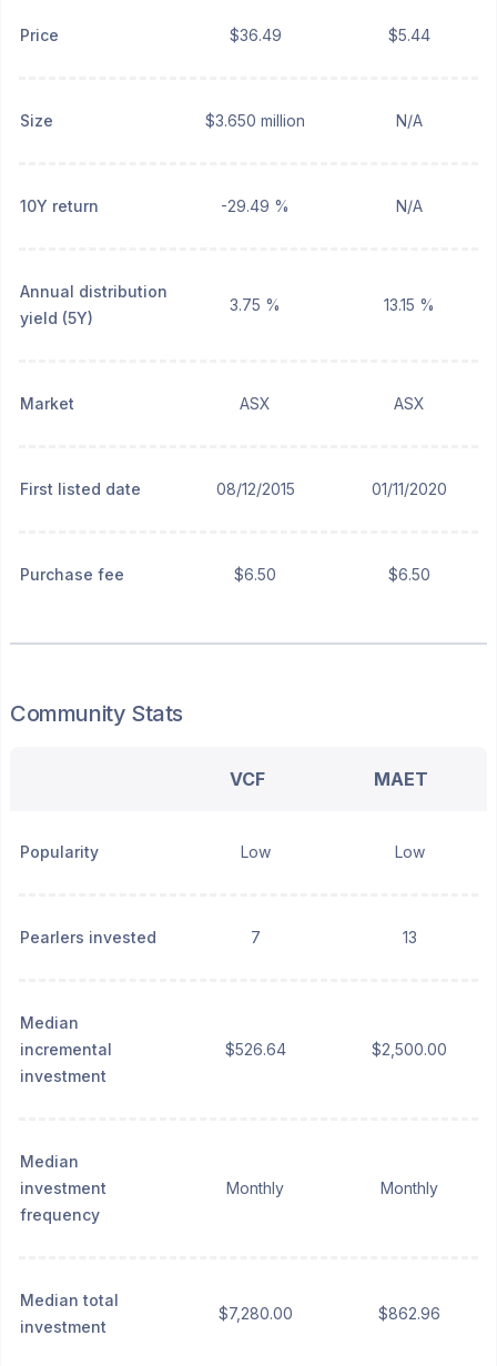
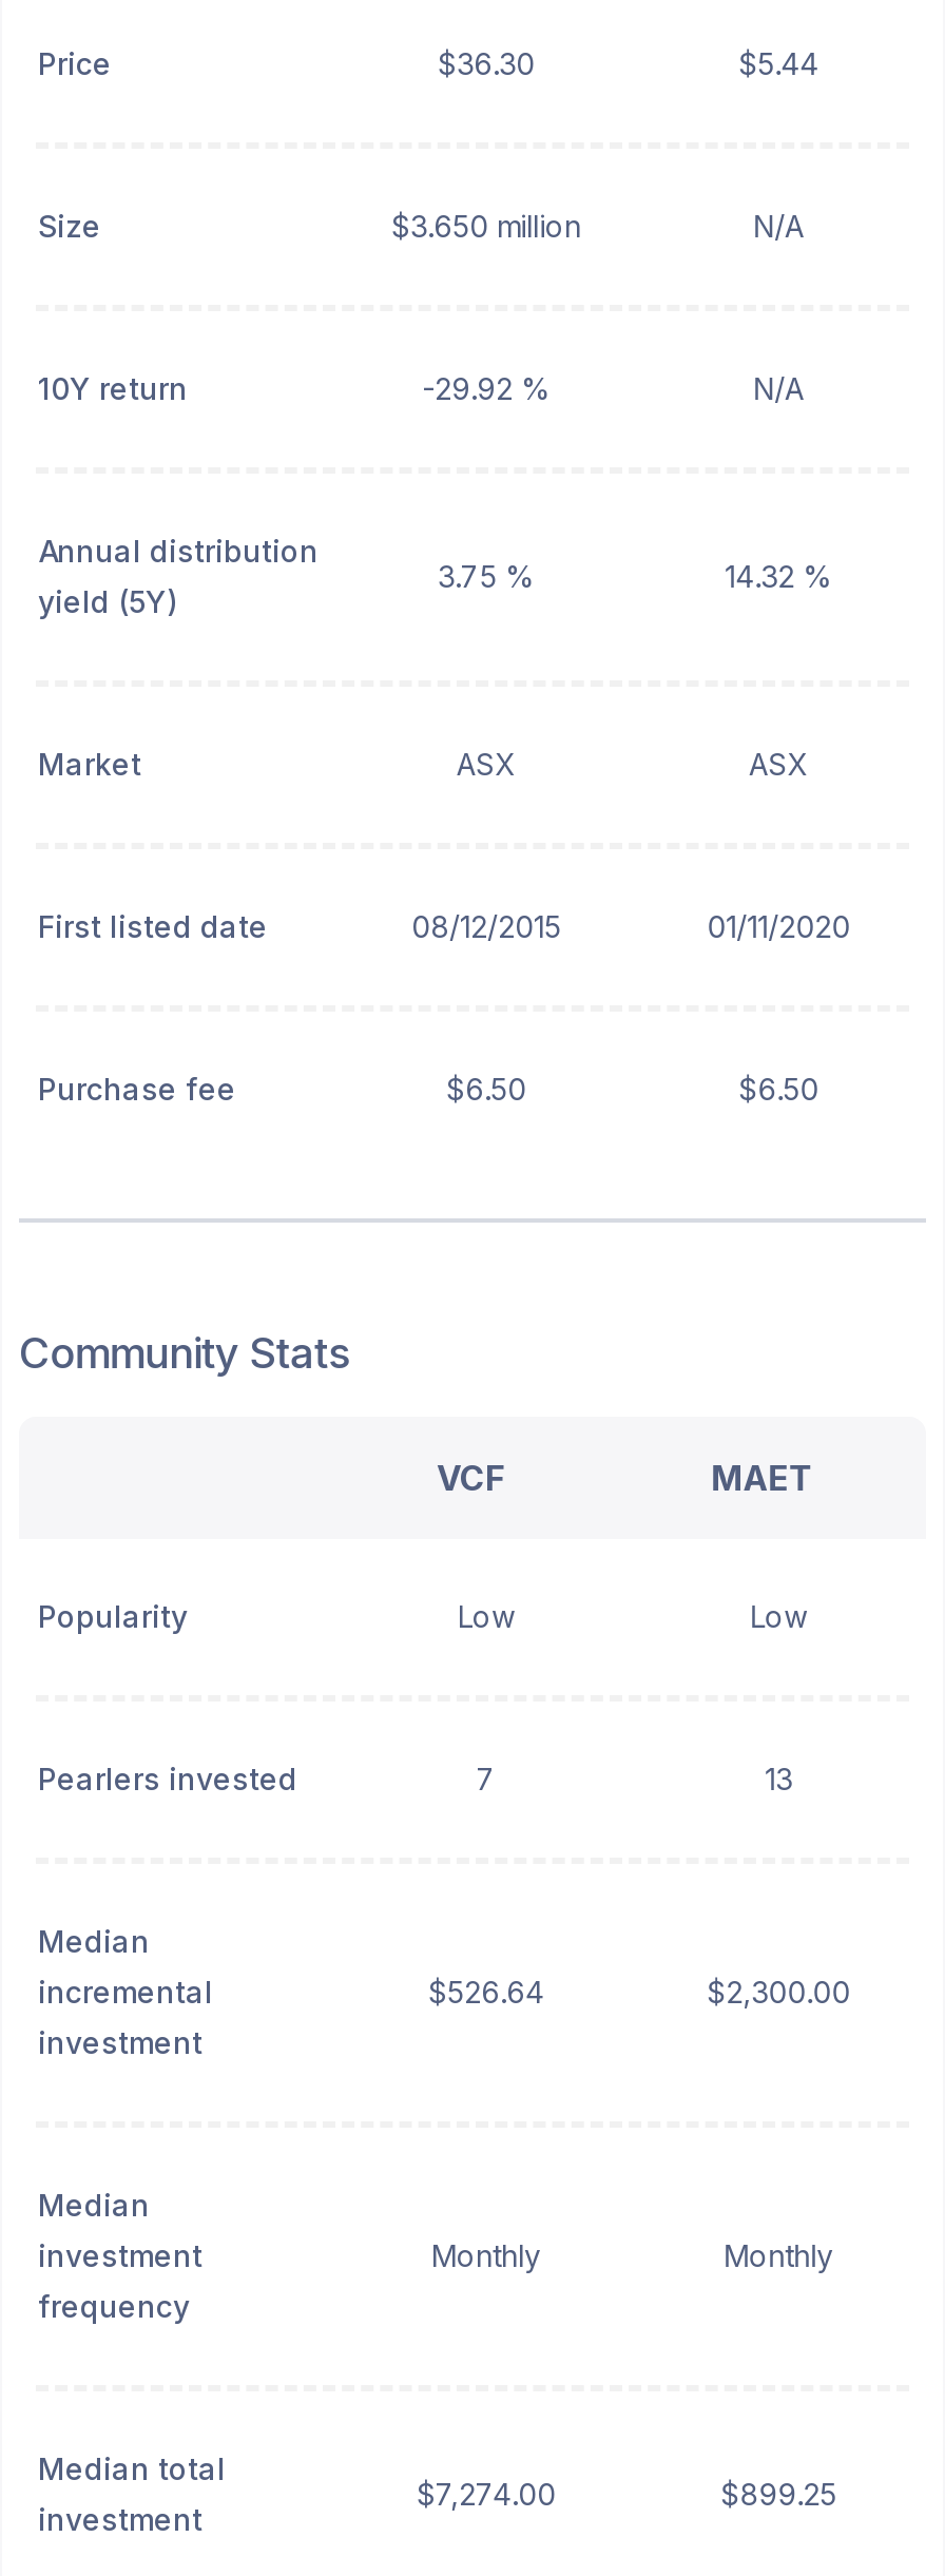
- $36.49
+ $36.30

- -29.49 %
+ -29.92 %

- 13.15 %
+ 14.32 %

- $2,500.00
+ $2,300.00

- $7,280.00
+ $7,274.00

- $862.96
+ $899.25
